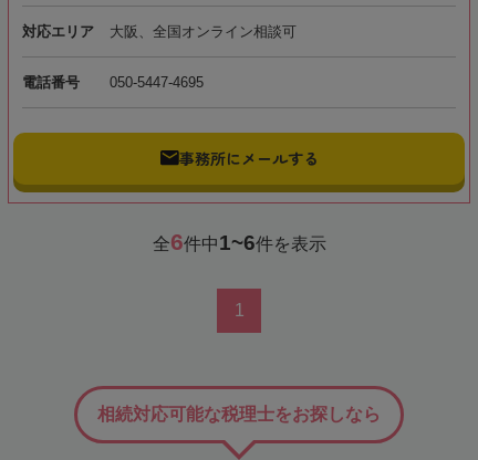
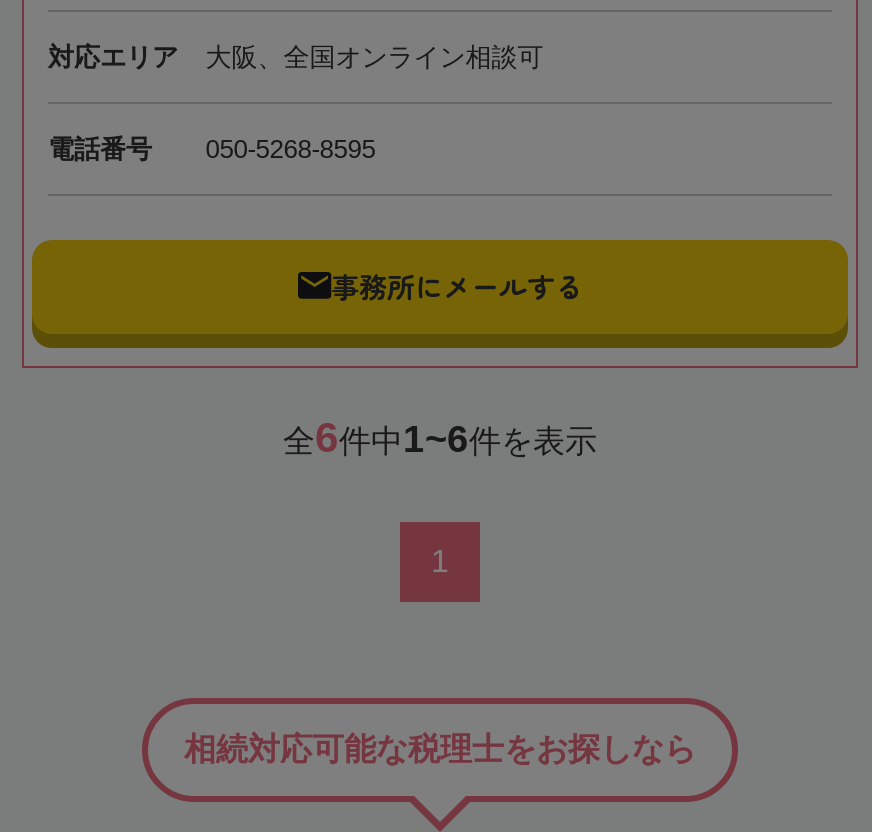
- 電話番号 050-5447-4695
+ 電話番号 050-5268-8595
